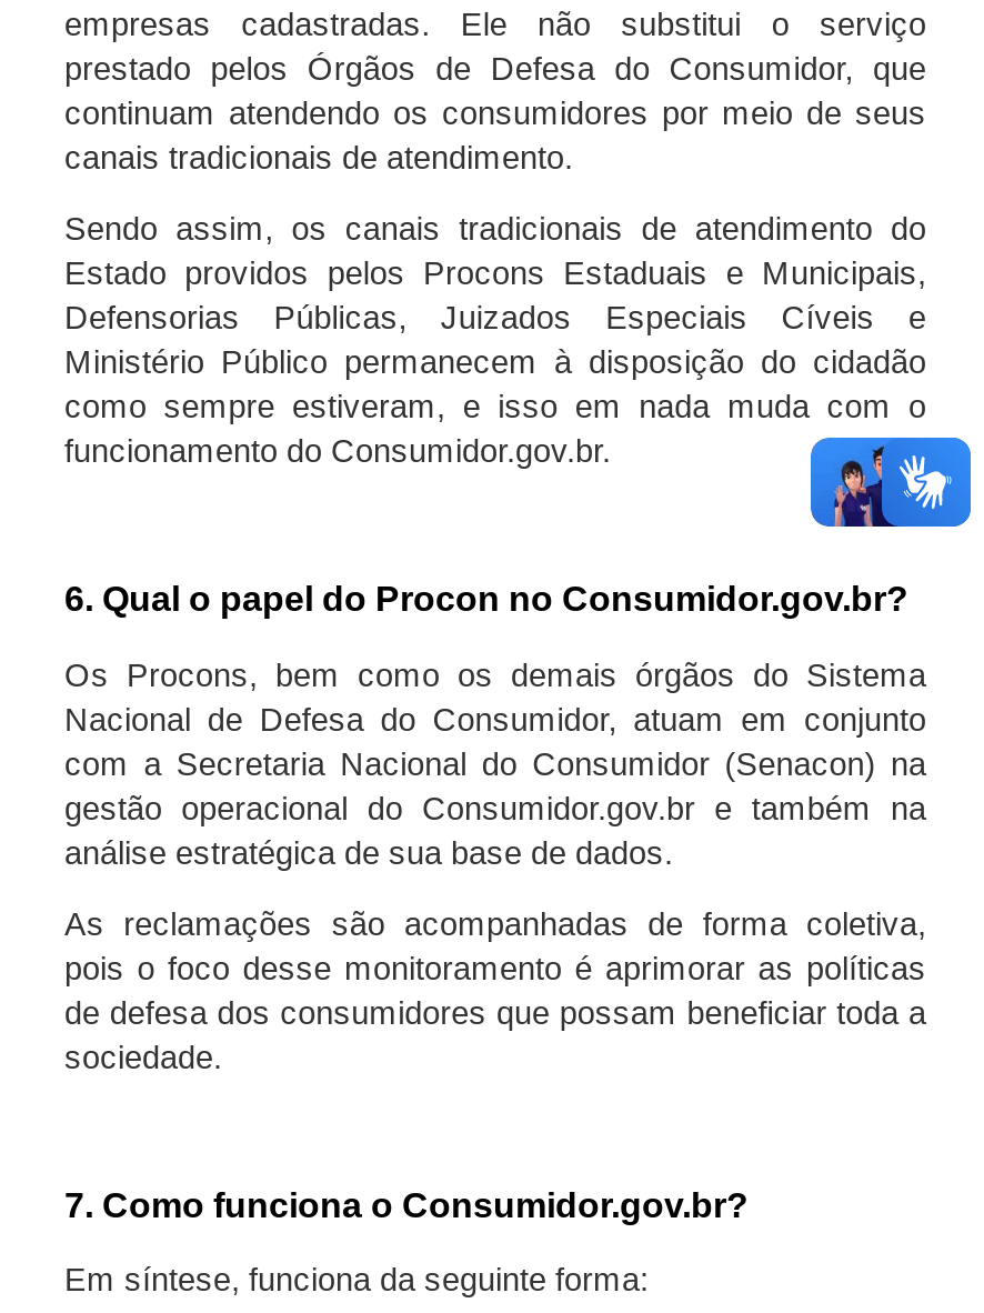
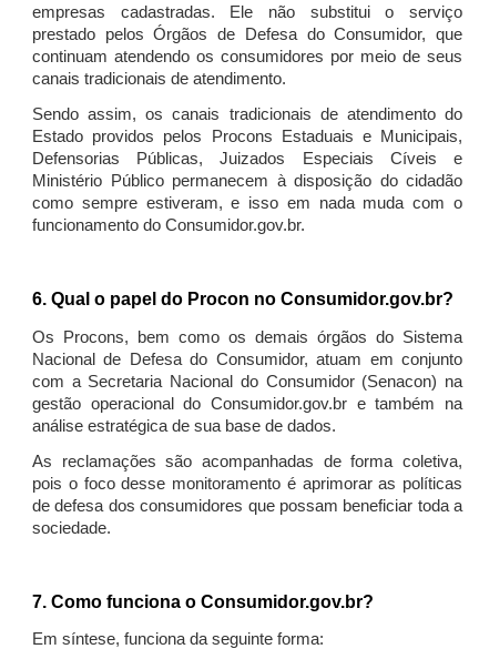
- [image]
